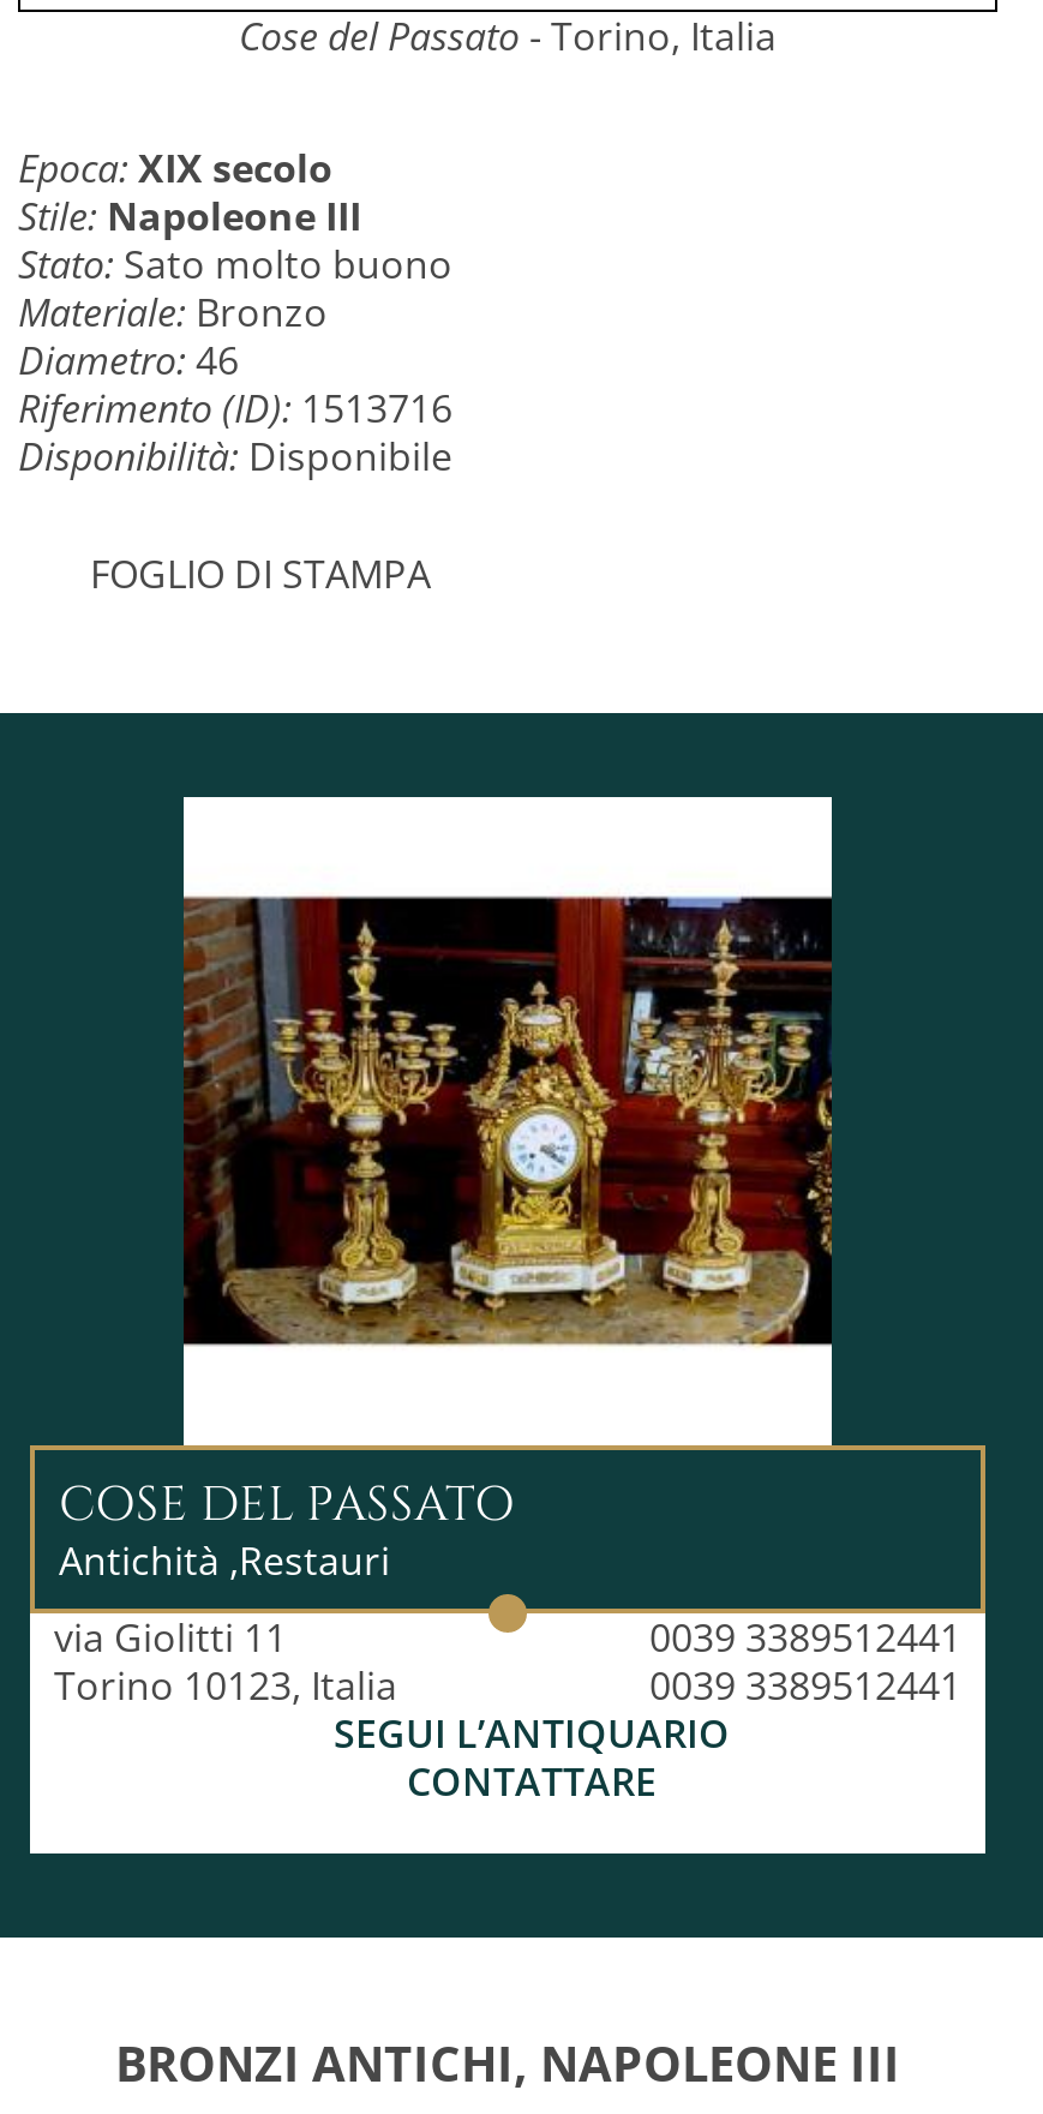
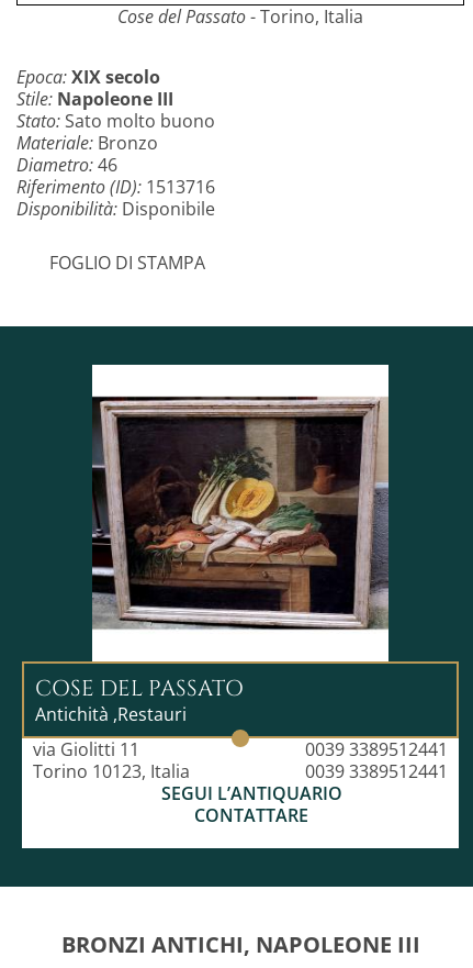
- [image]
+ [image]
